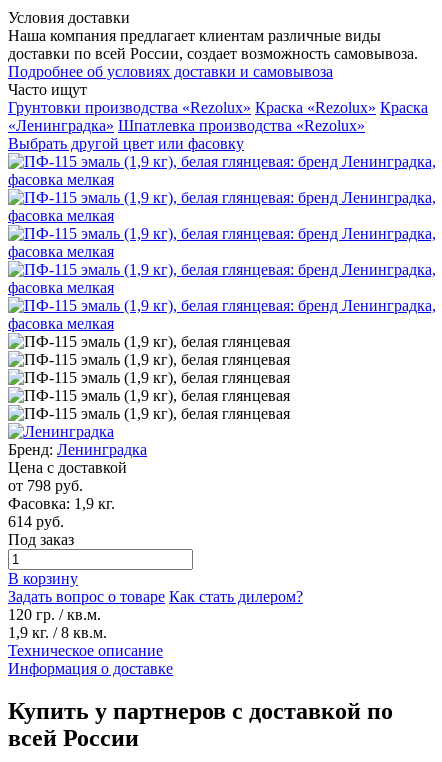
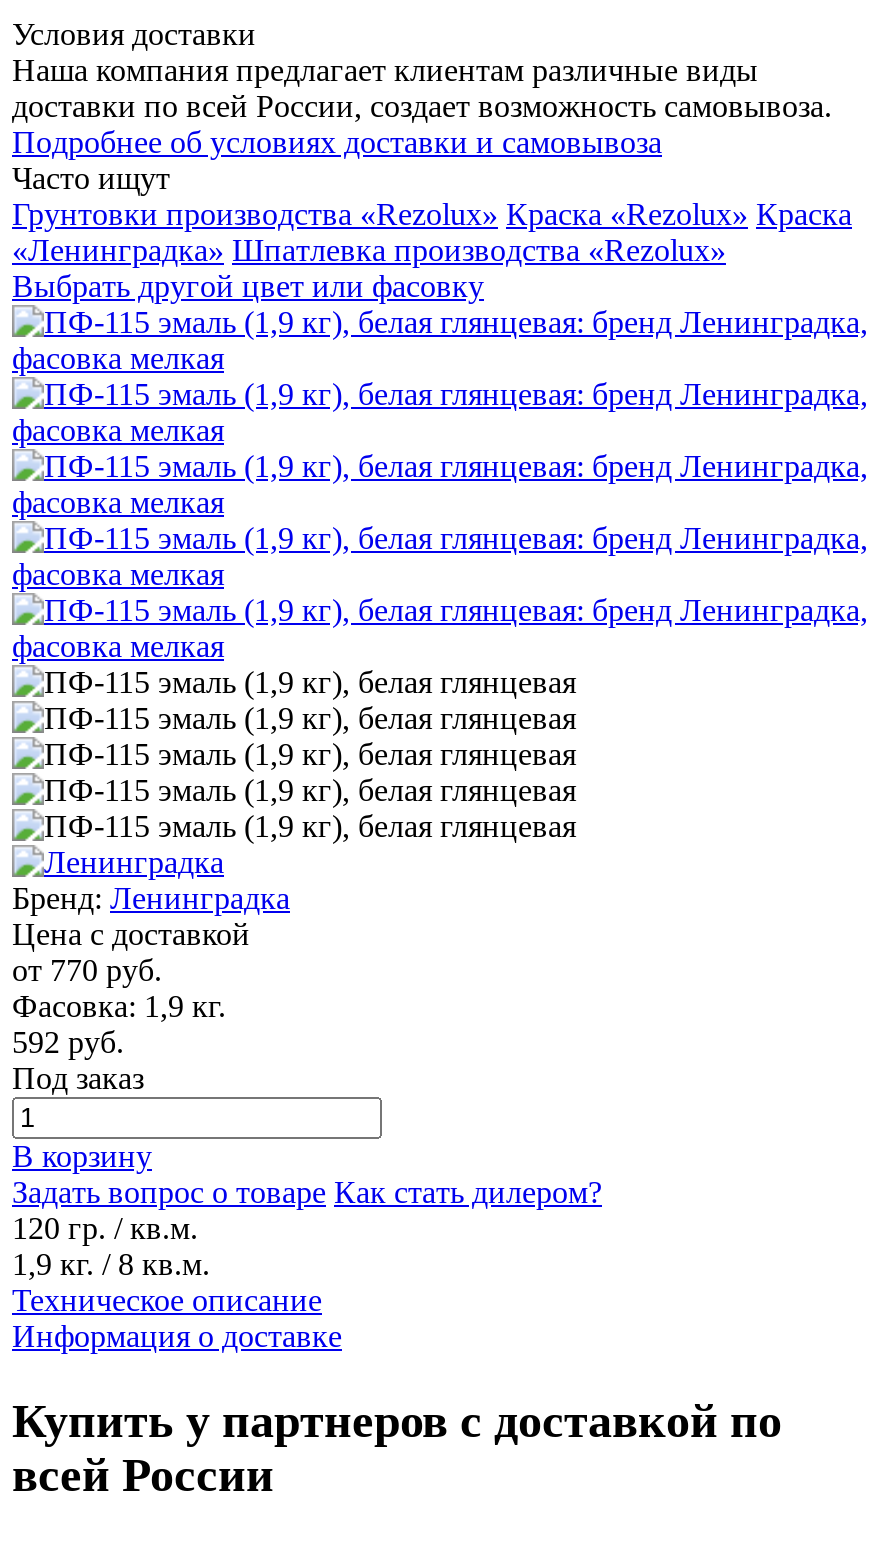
- от 798 руб.
+ от 770 руб.

- 614 руб.
+ 592 руб.
